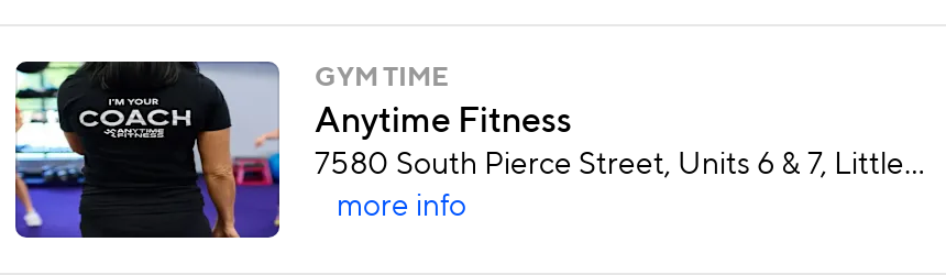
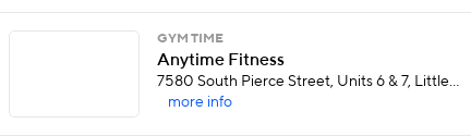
- [image]
